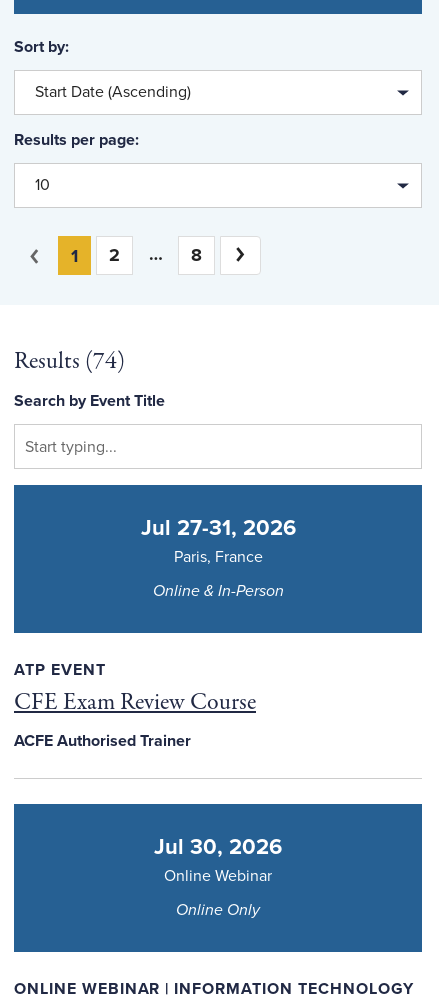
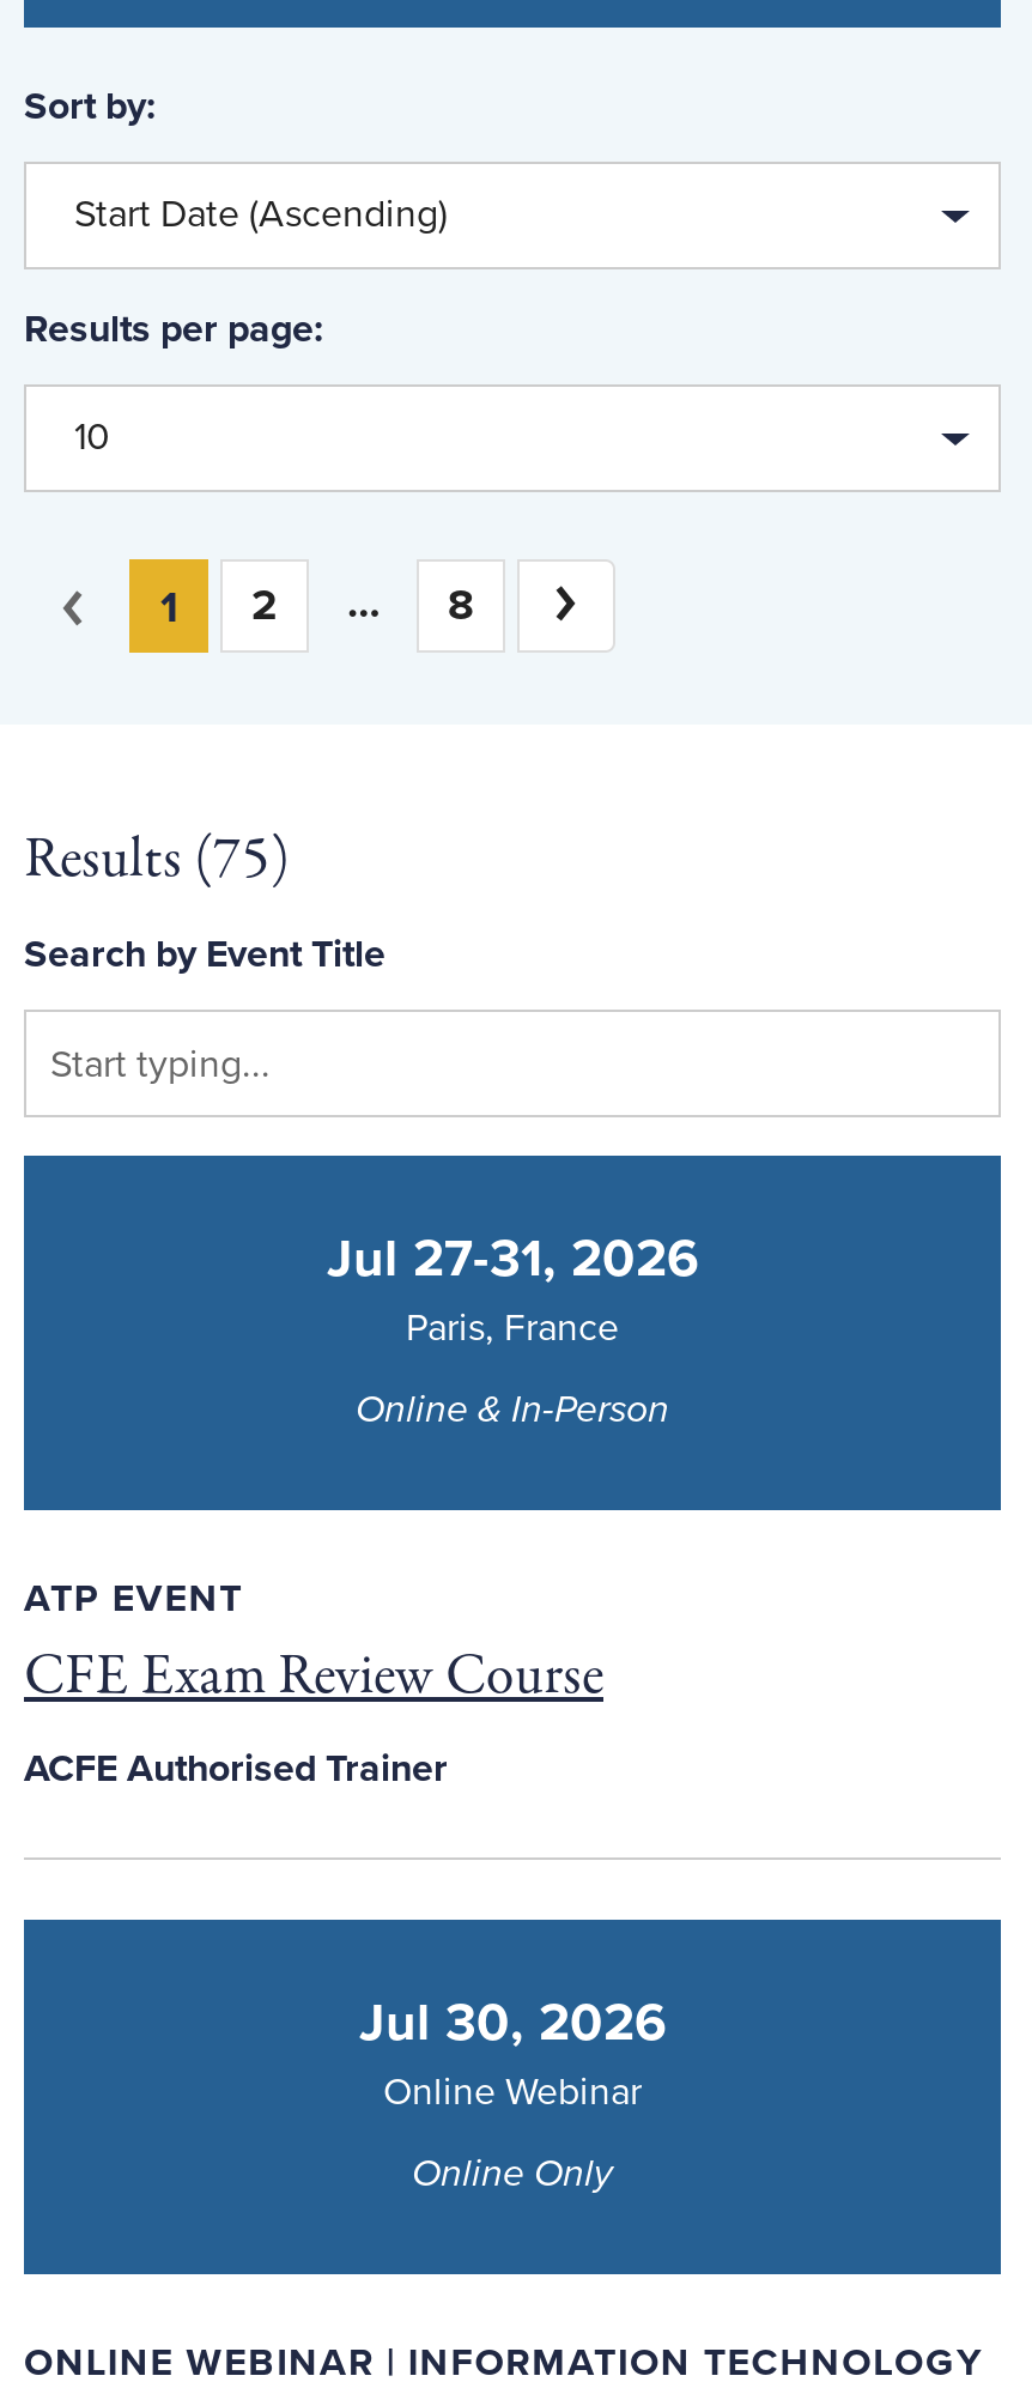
- Results (74)
+ Results (75)
